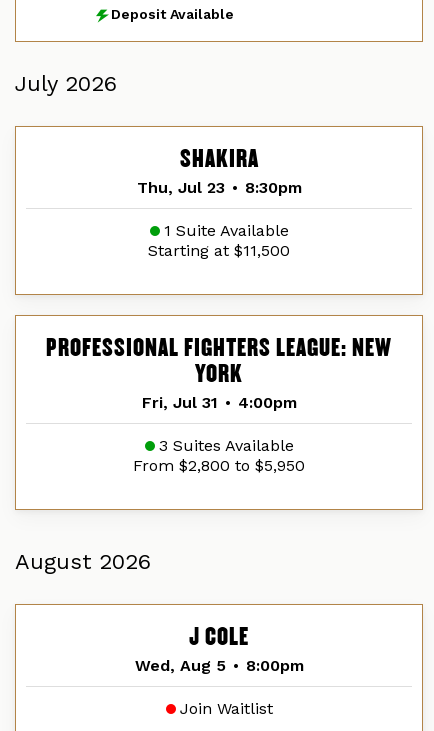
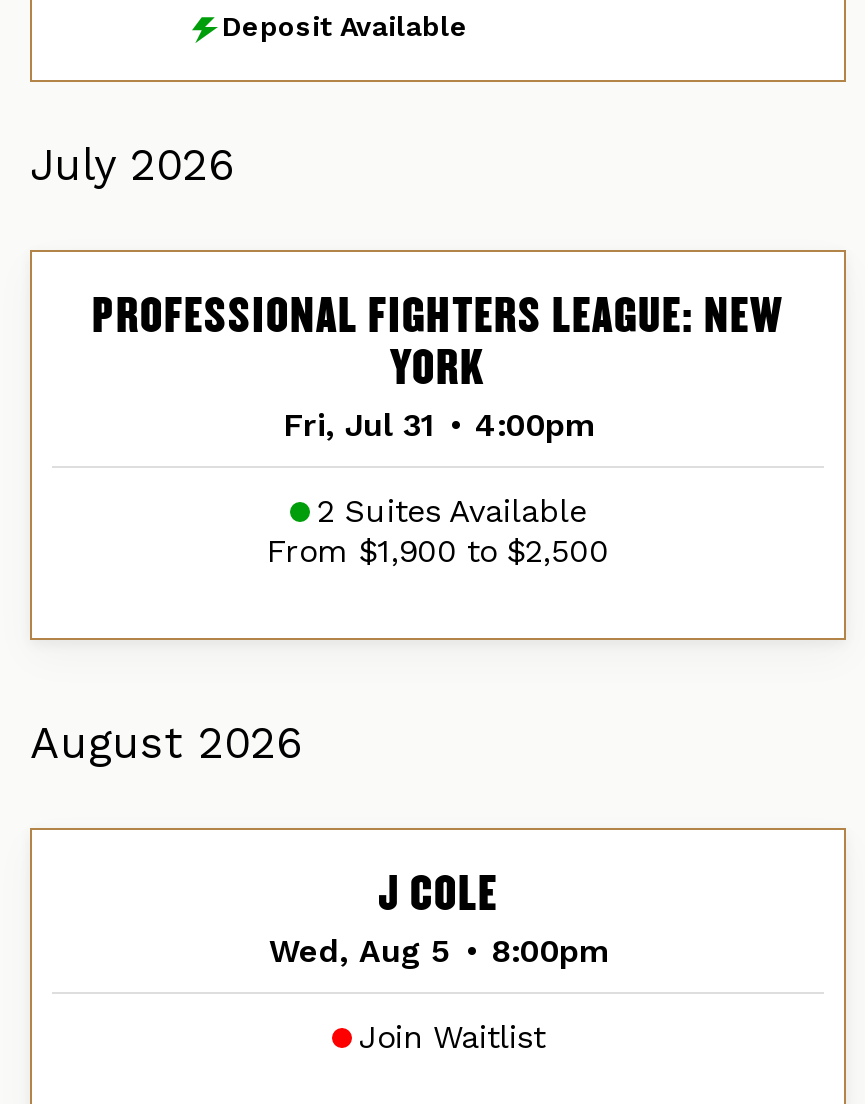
- SHAKIRA
- Thu, Jul 23 • 8:30pm
- 1 Suite Available
- Starting at $11,500

- 3 Suites Available
+ 2 Suites Available

- From $2,800 to $5,950
+ From $1,900 to $2,500
